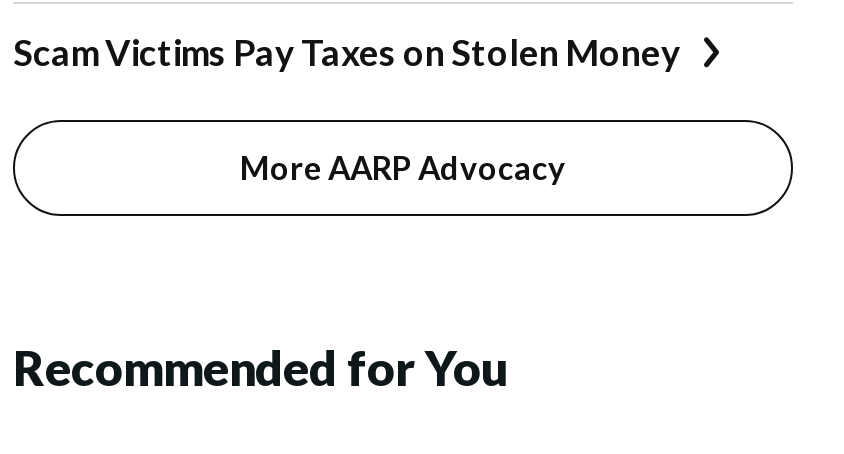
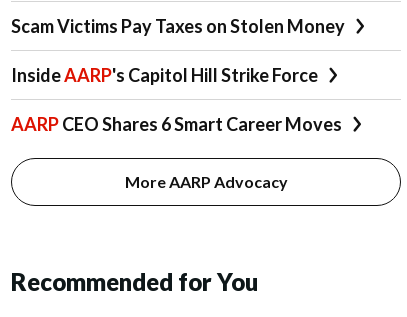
+ Inside AARP's Capitol Hill Strike Force
+ AARP CEO Shares 6 Smart Career Moves
